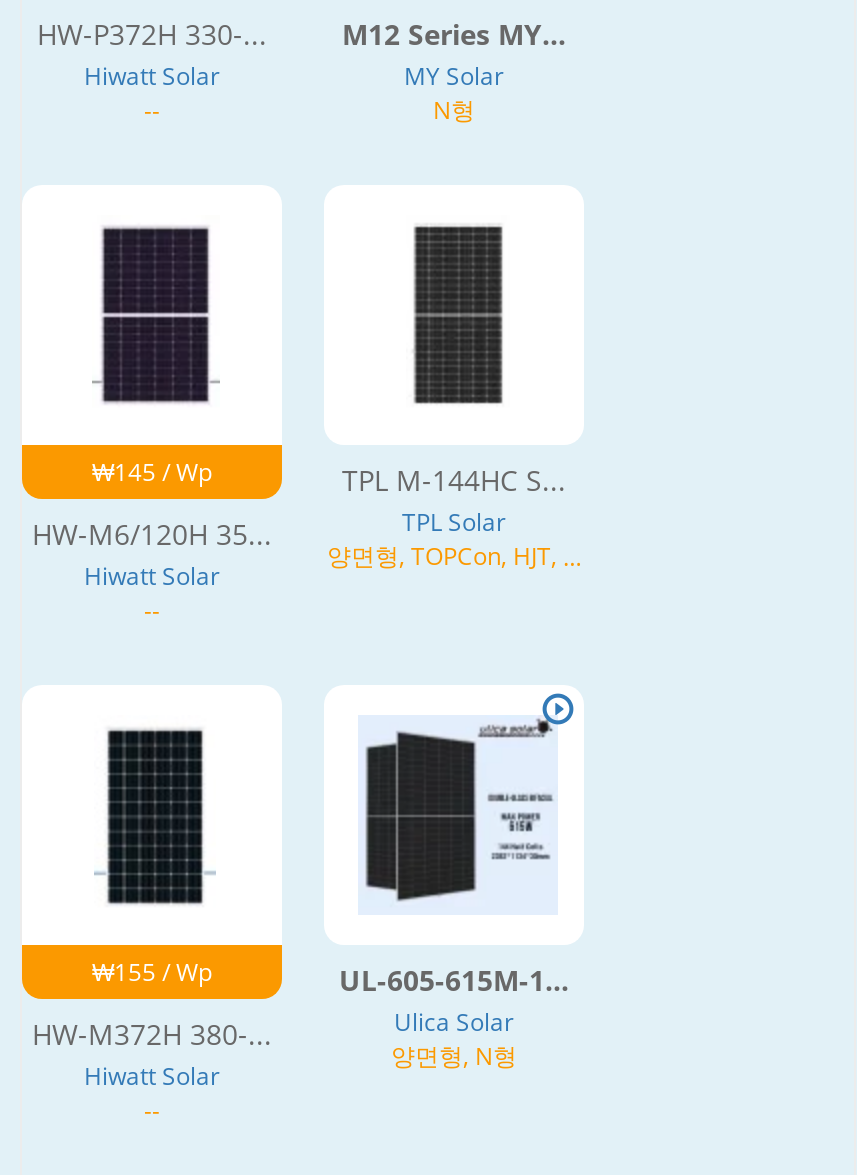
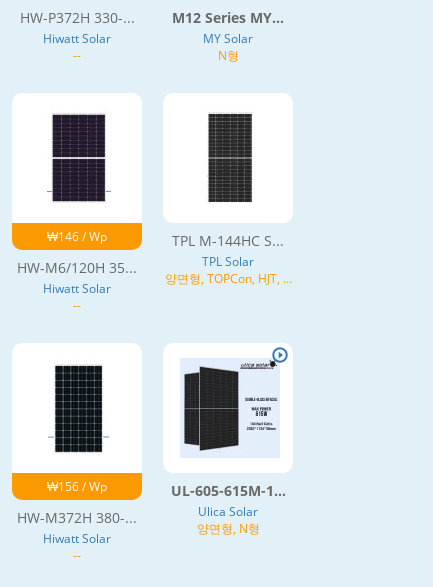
- ₩145 / Wp
+ ₩146 / Wp

- ₩155 / Wp
+ ₩156 / Wp
